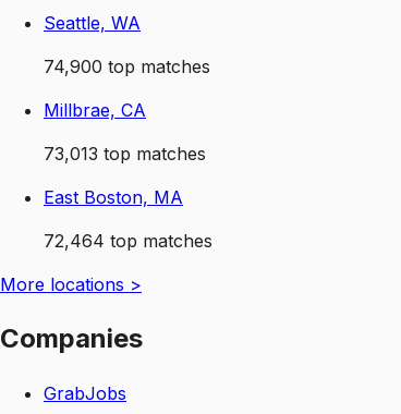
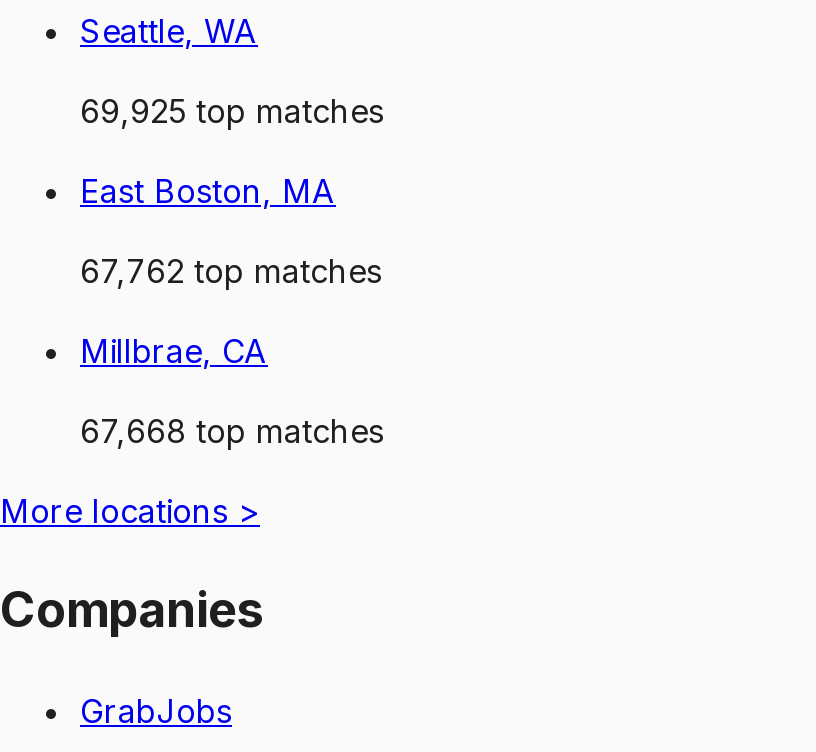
- 74,900 top matches
+ 69,925 top matches
+ 67,762 top matches

moved down: Millbrae, CA

- 73,013 top matches
- 72,464 top matches
+ 67,668 top matches

moved up: East Boston, MA
